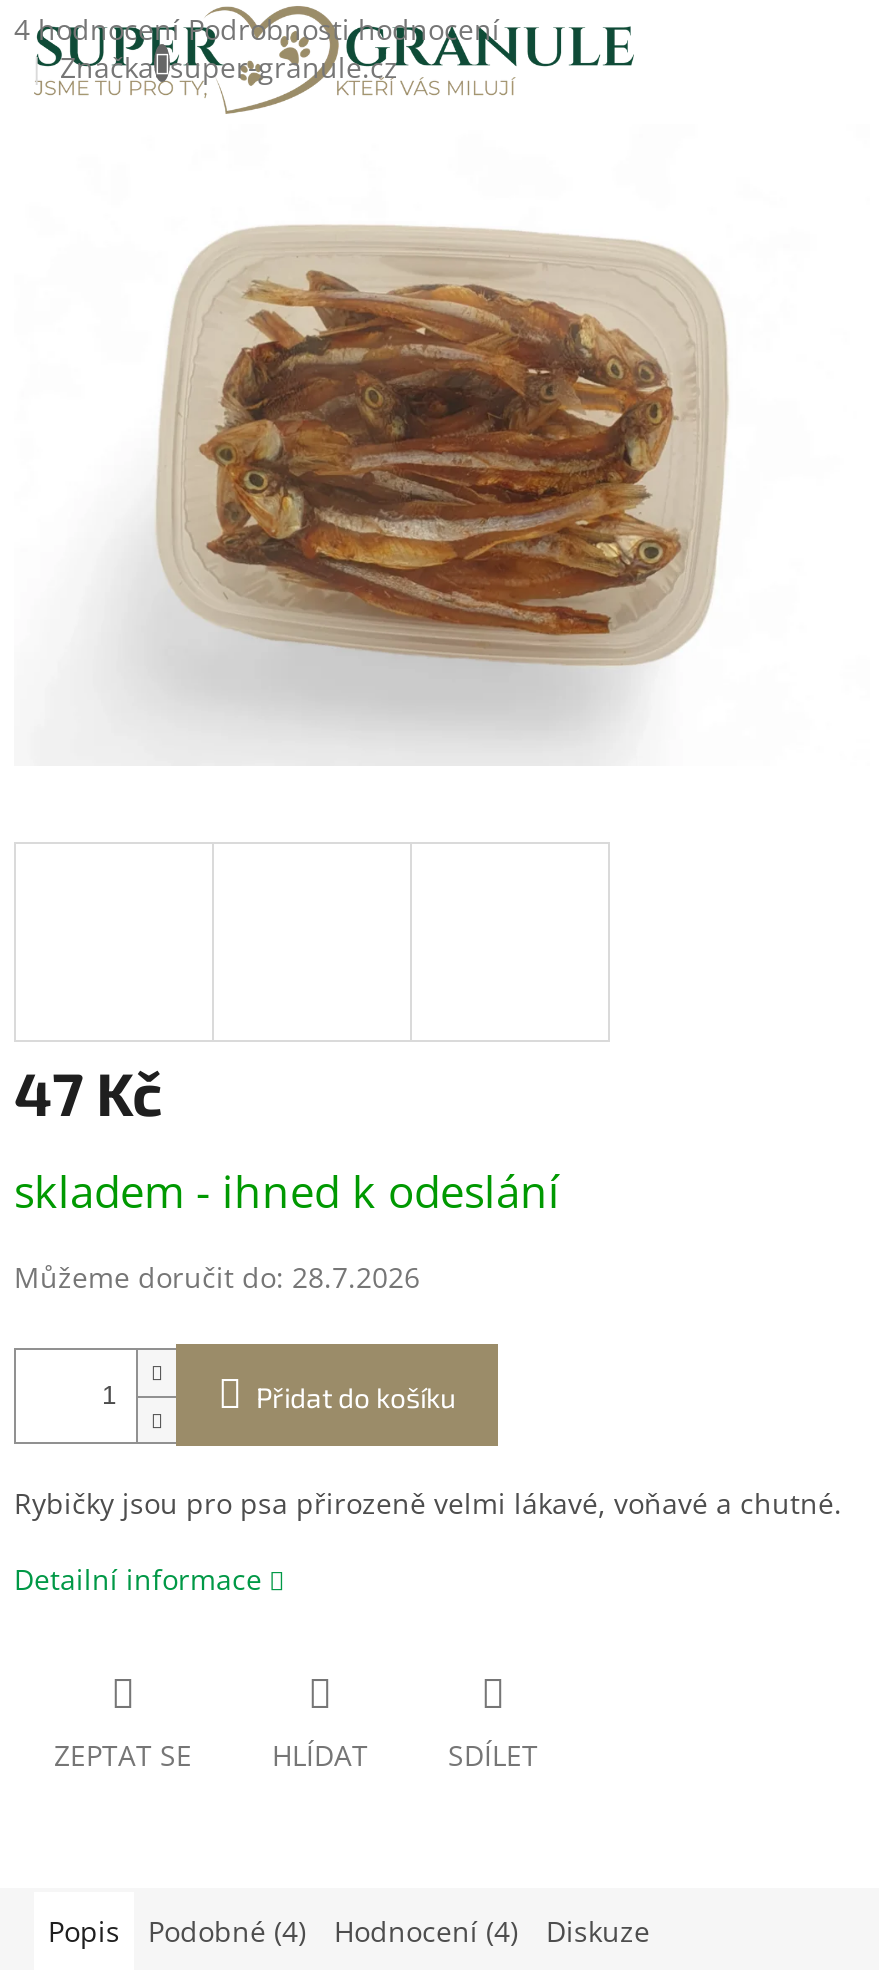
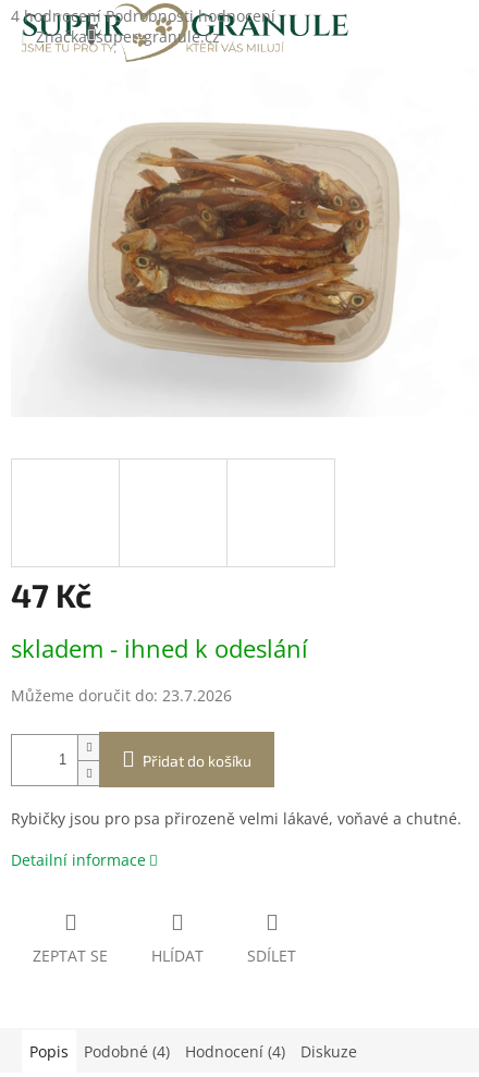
- Můžeme doručit do: 28.7.2026
+ Můžeme doručit do: 23.7.2026
